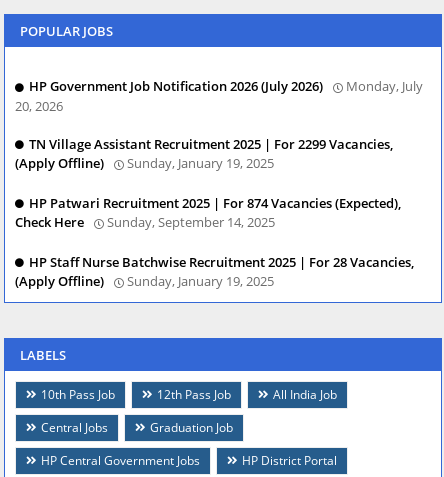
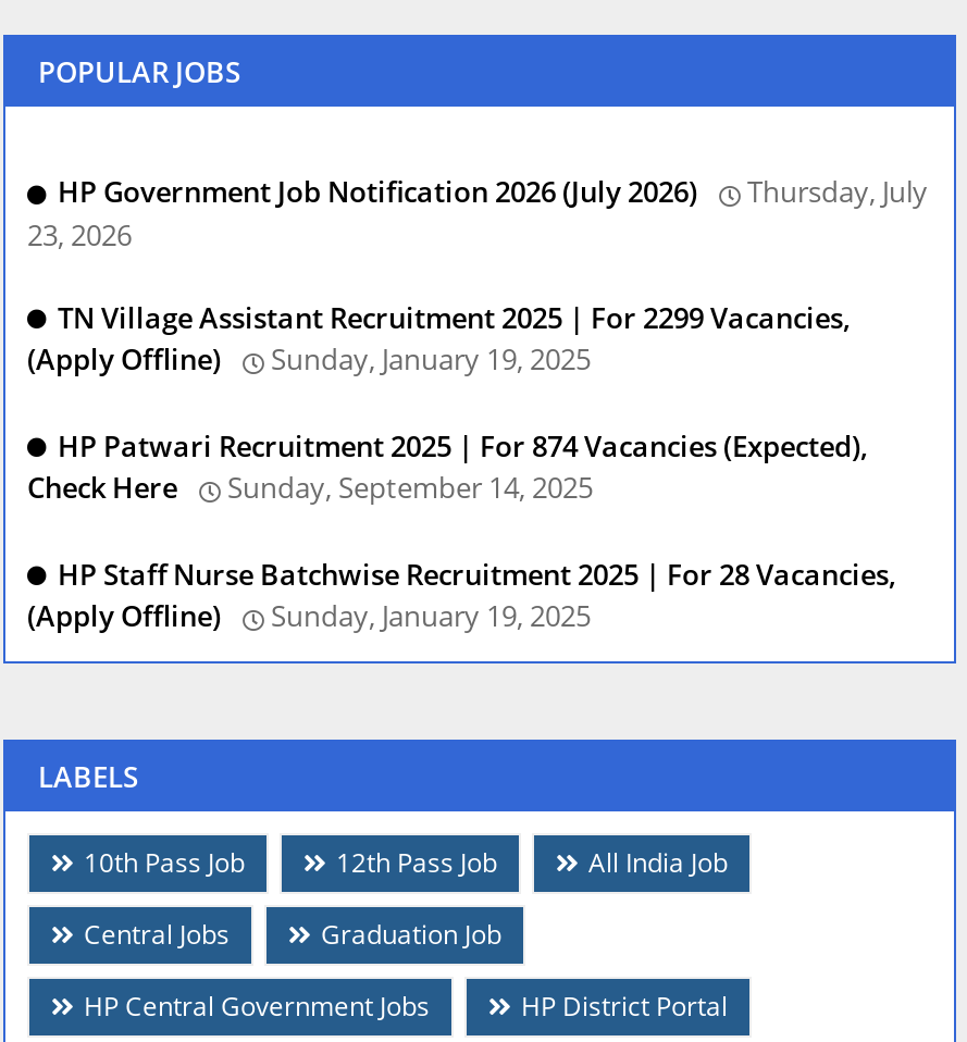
- Monday, July
+ Thursday, July

- 20, 2026
+ 23, 2026
